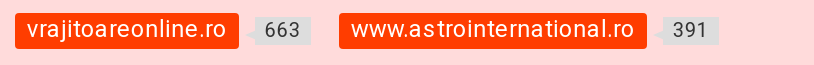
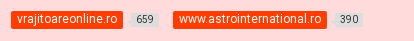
- vrajitoareonline.ro 663
+ vrajitoareonline.ro 659

- www.astrointernational.ro 391
+ www.astrointernational.ro 390
